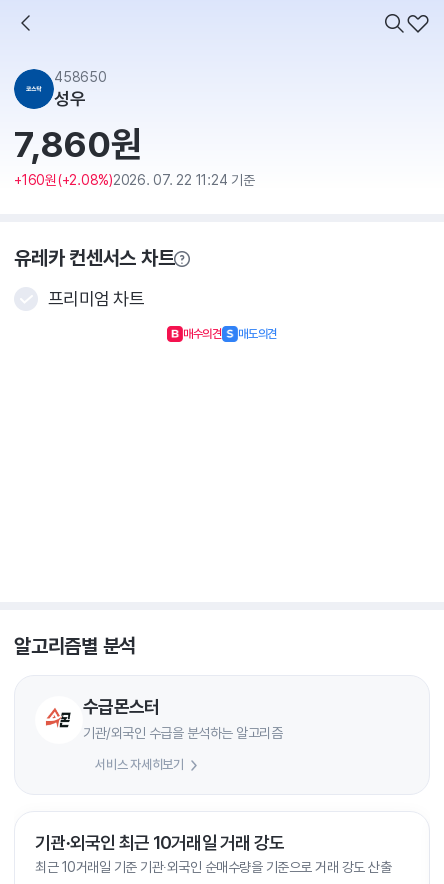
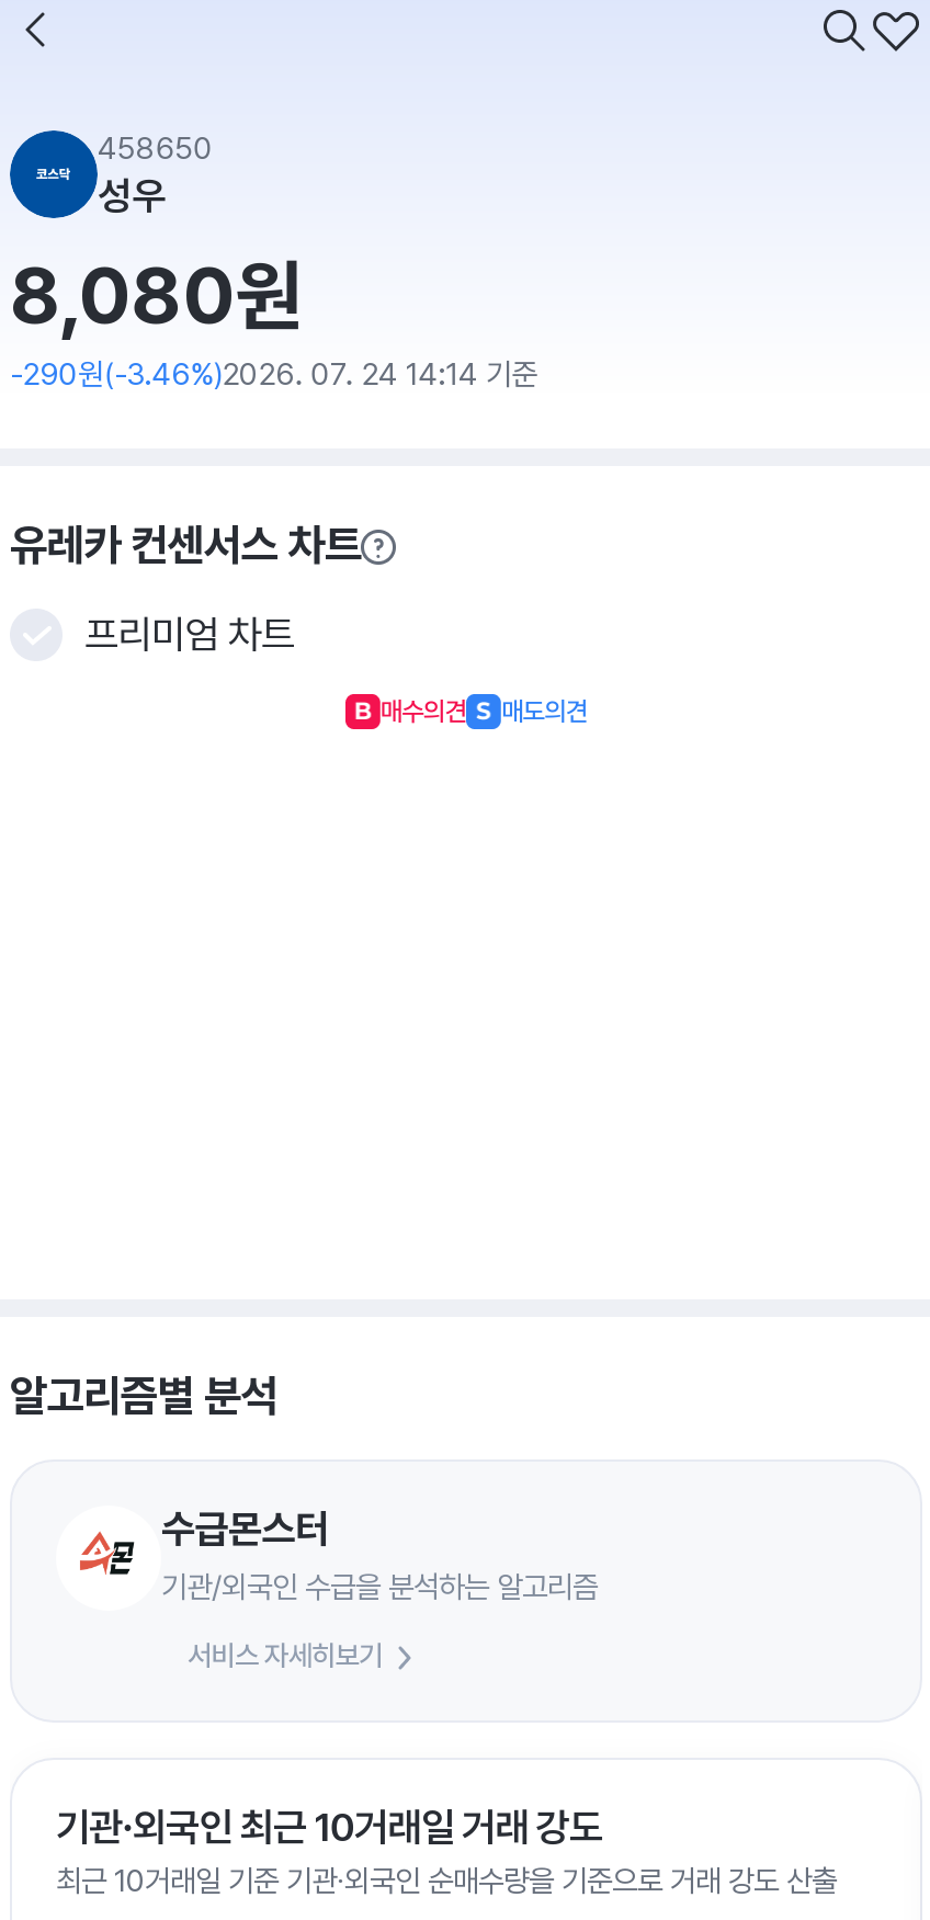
- 7,860원
- +160원(+2.08%)2026. 07. 22 11:24 기준
+ 8,080원
+ -290원(-3.46%)2026. 07. 24 14:14 기준
